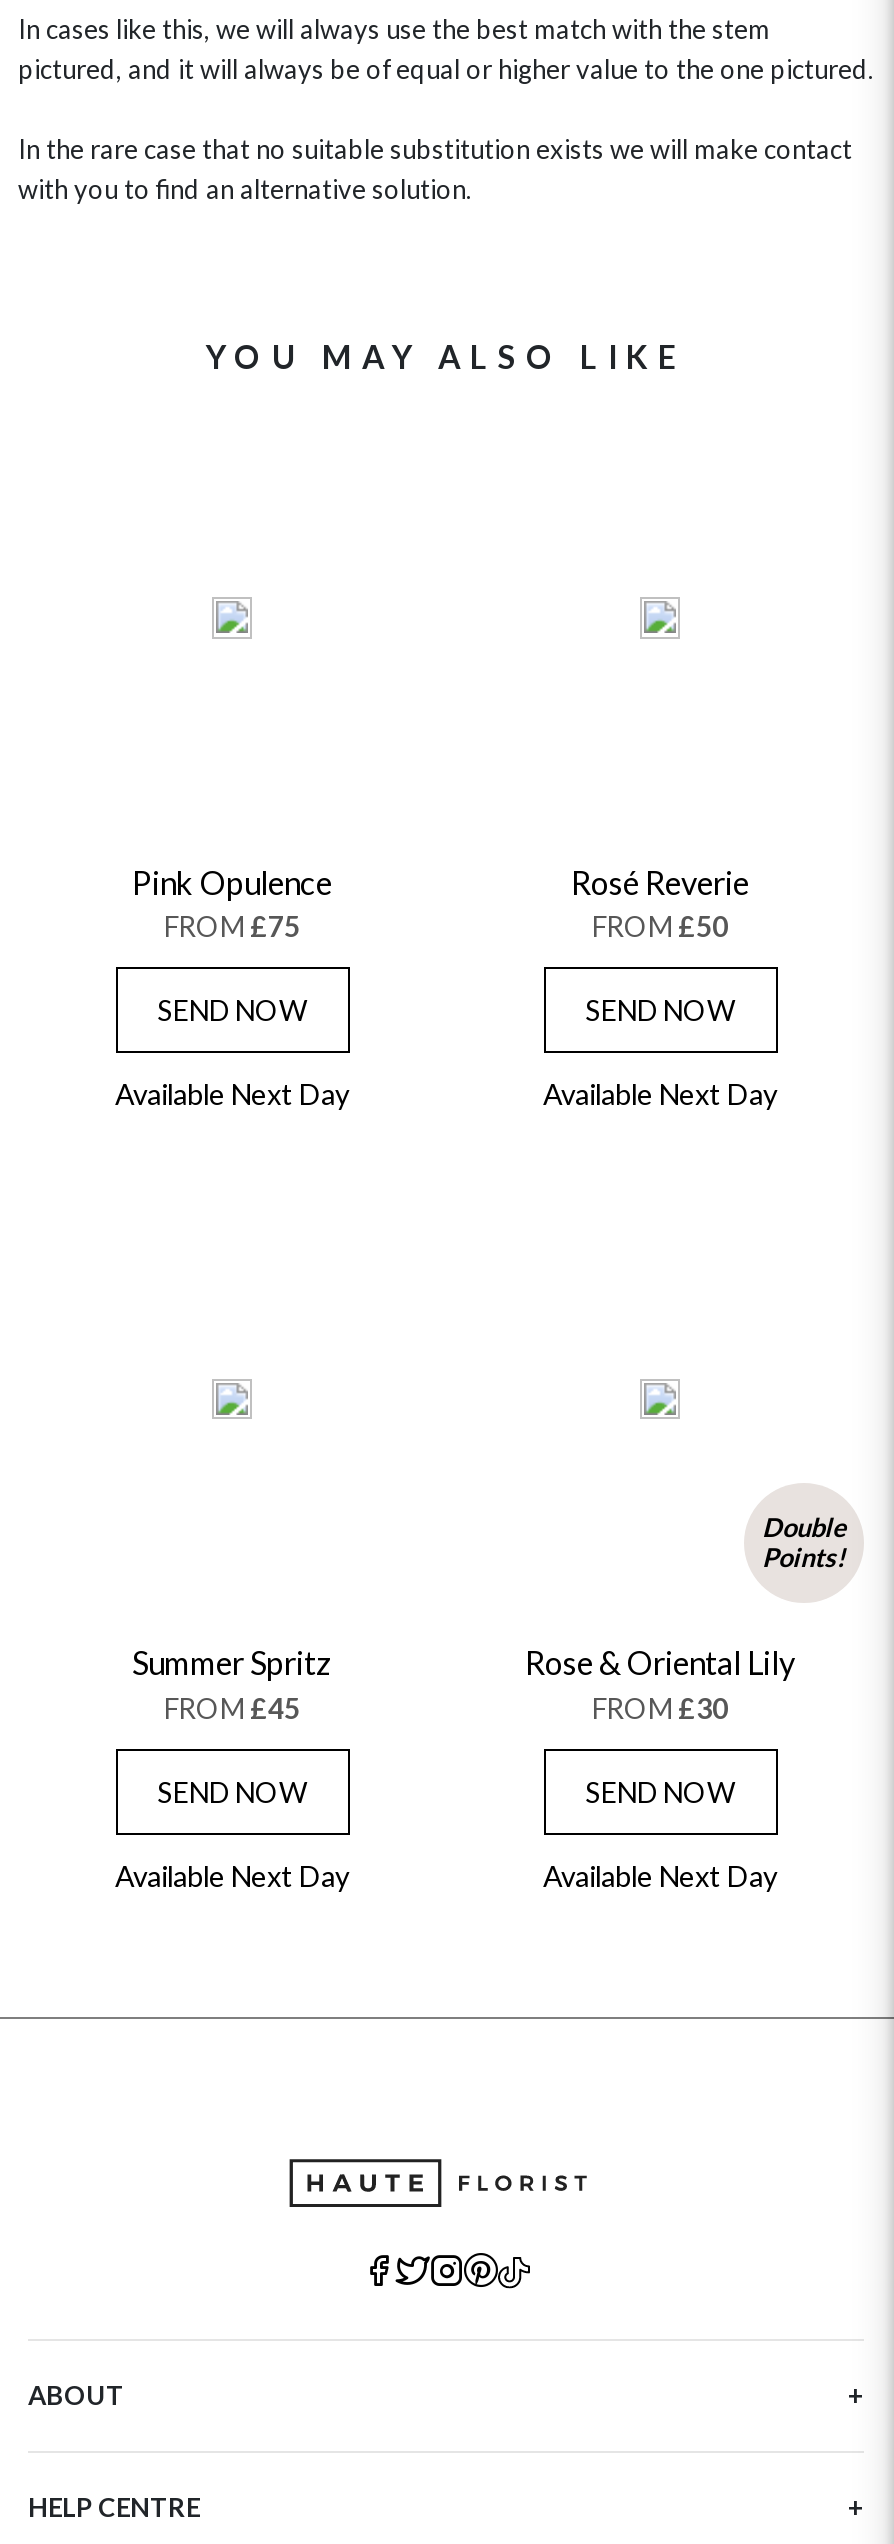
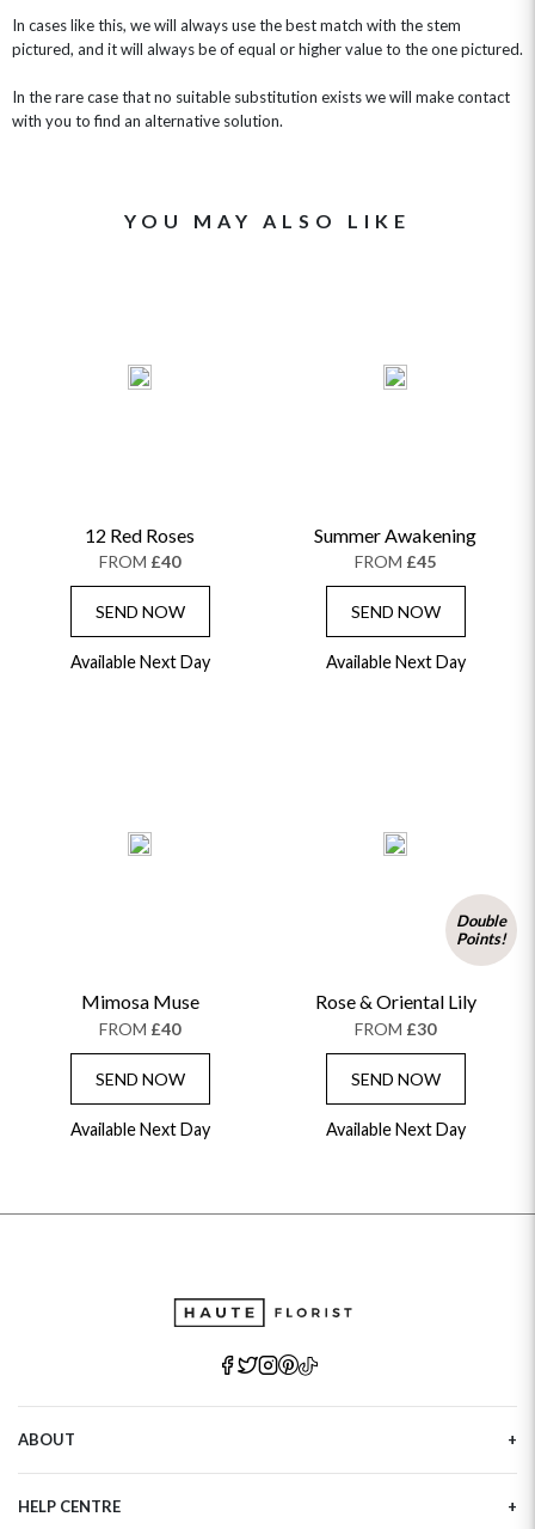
- Pink Opulence
- FROM £75
+ 12 Red Roses
+ FROM £40

- Rosé Reverie
- FROM £50
+ Summer Awakening
+ FROM £45

- Summer Spritz
- FROM £45
+ Mimosa Muse
+ FROM £40
